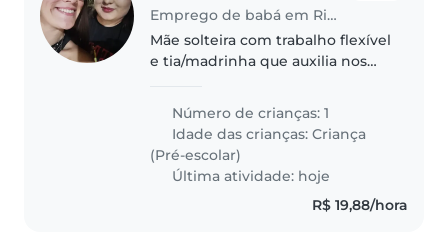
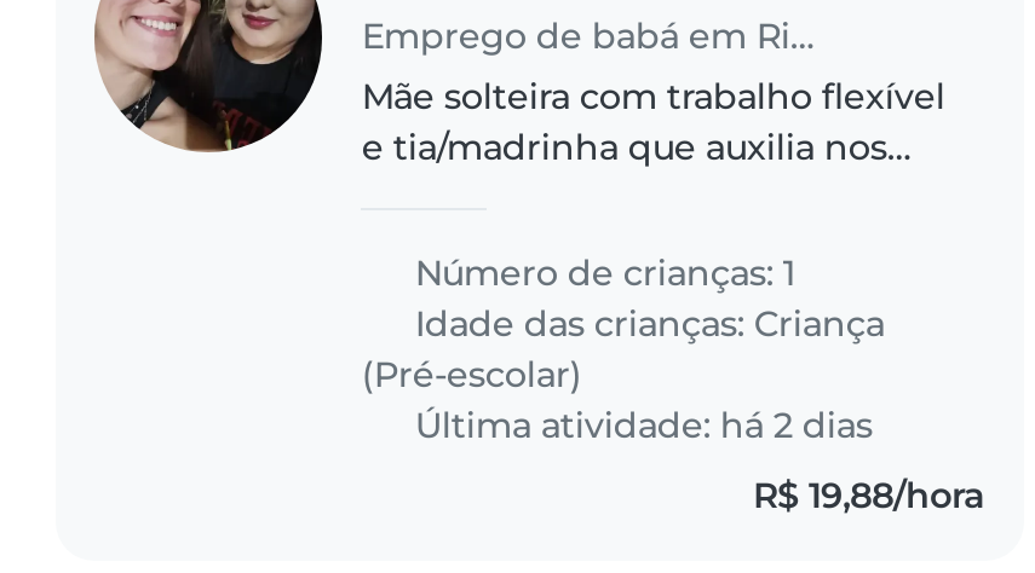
- Última atividade: hoje
+ Última atividade: há 2 dias
